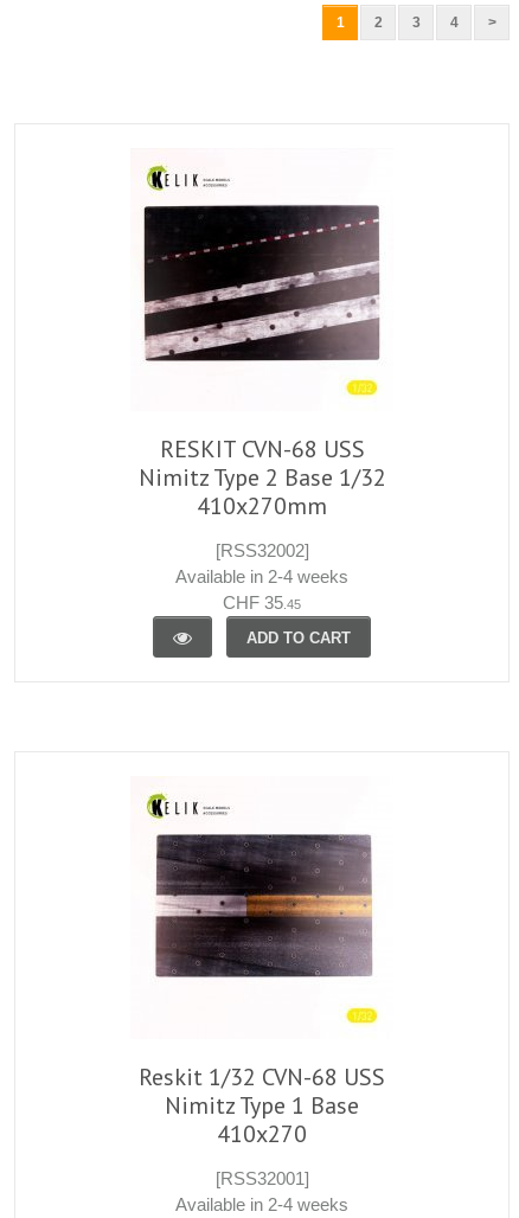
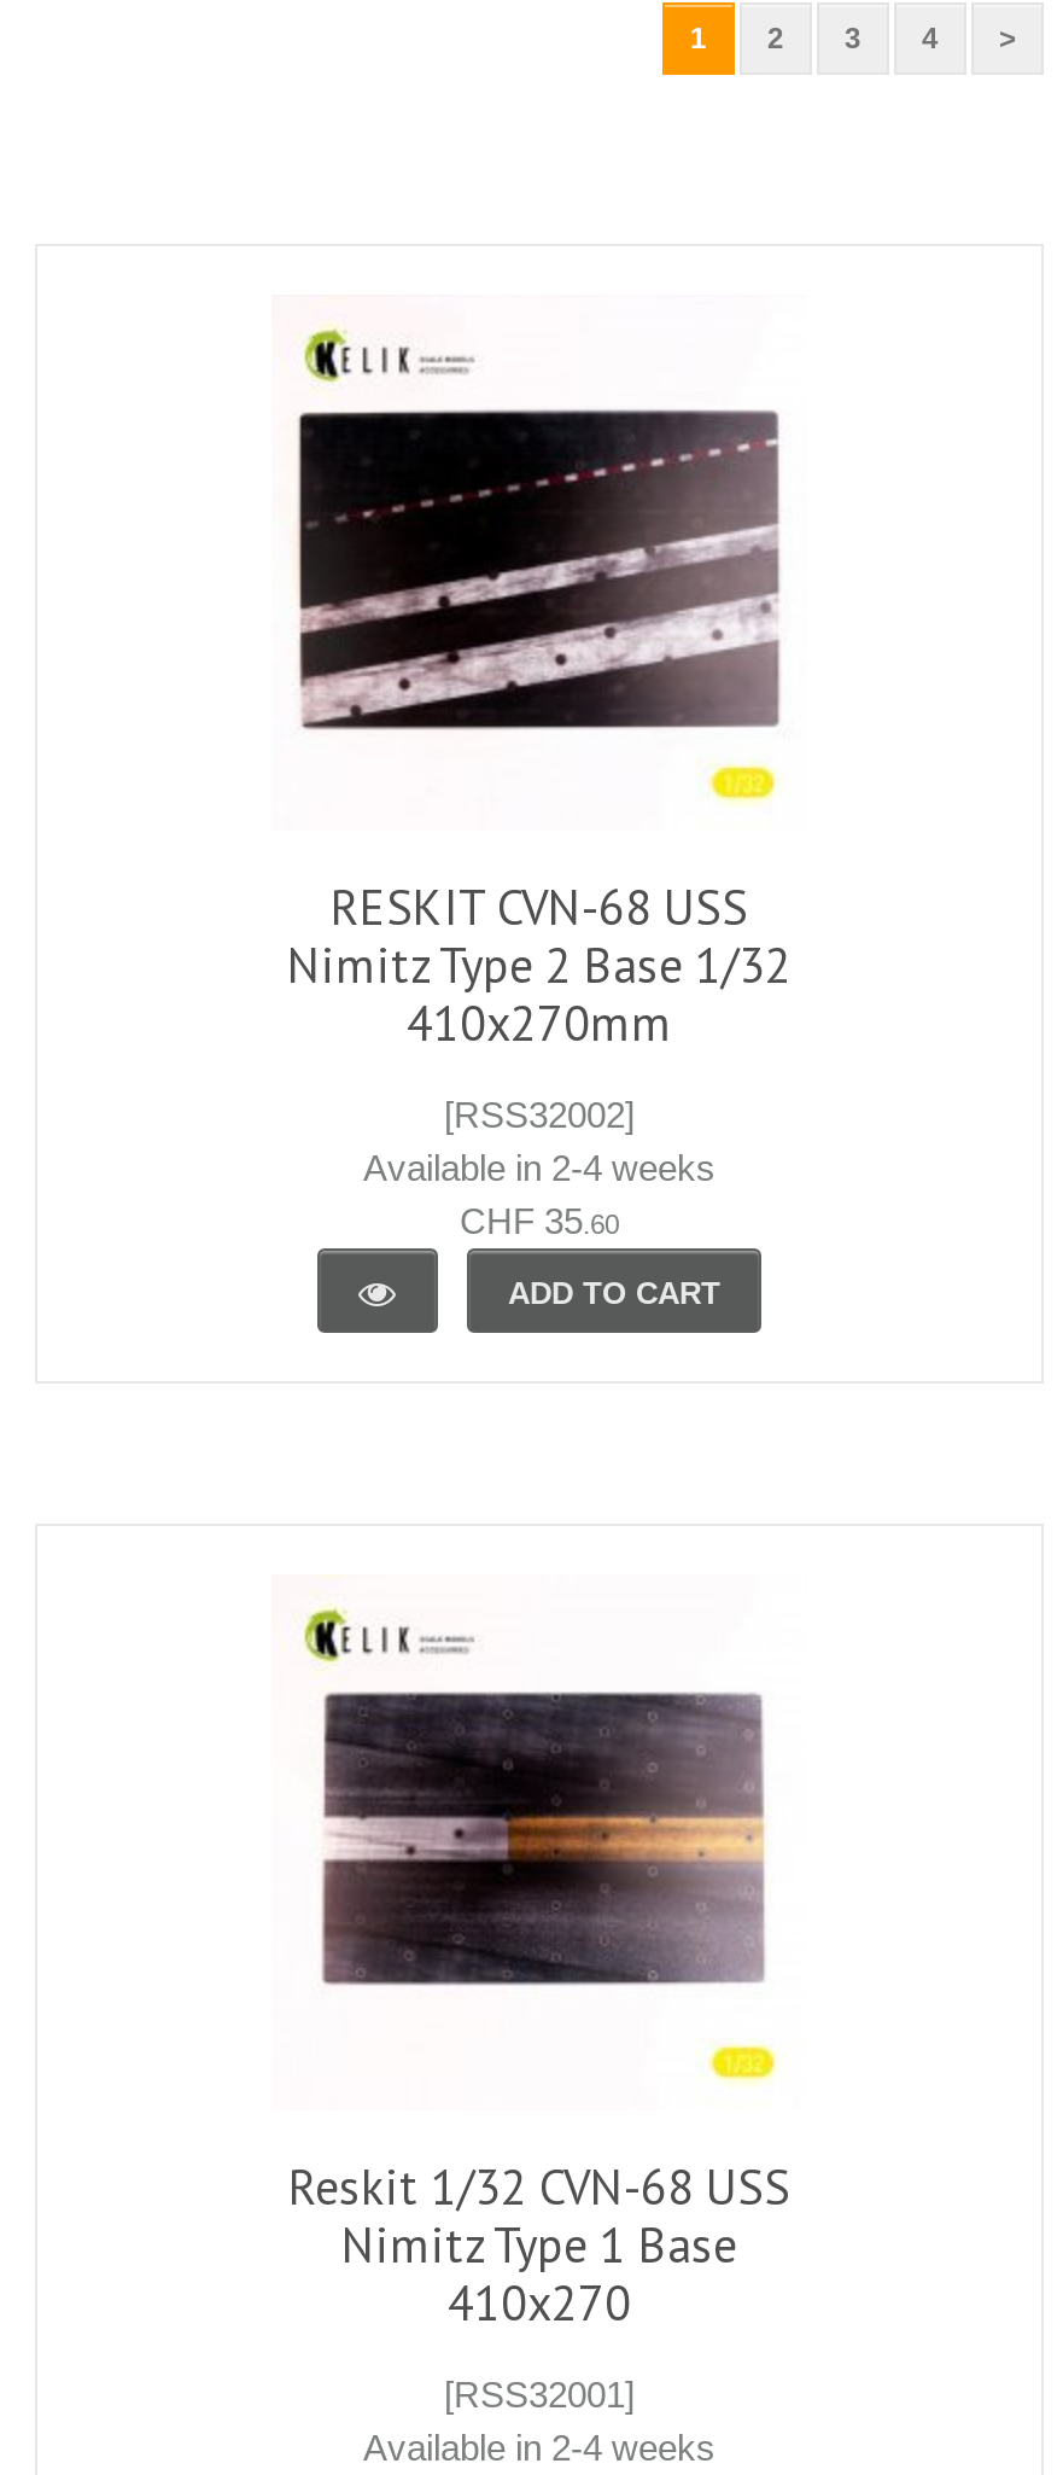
- CHF 35.45
+ CHF 35.60
